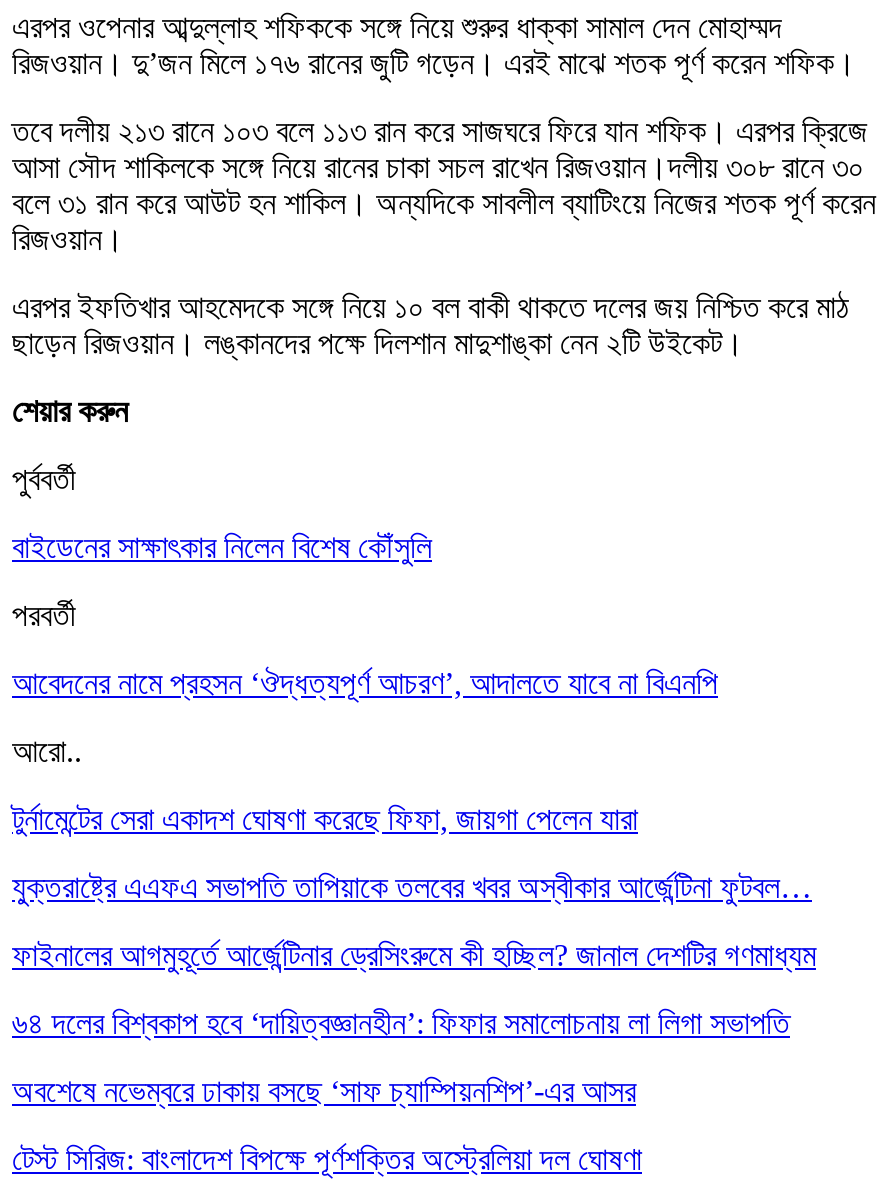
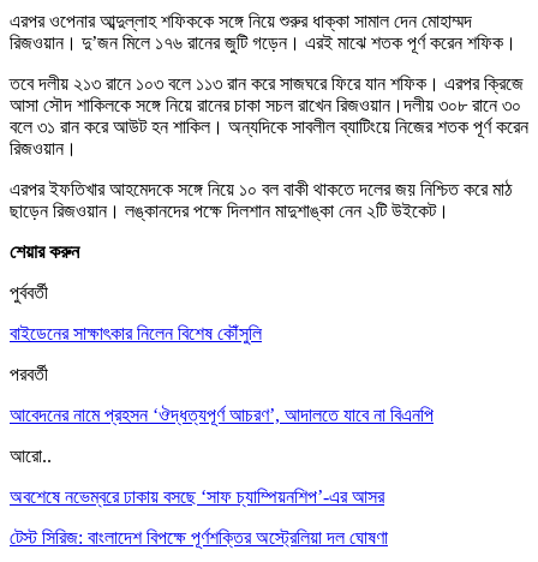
- টুর্নামেন্টের সেরা একাদশ ঘোষণা করেছে ফিফা, জায়গা পেলেন যারা
- যু্ক্তরাষ্ট্রে এএফএ সভাপতি তাপিয়াকে তলবের খবর অস্বীকার আর্জেন্টিনা ফুটবল…
- ফাইনালের আগমুহূর্তে আর্জেন্টিনার ড্রেসিংরুমে কী হচ্ছিল? জানাল দেশটির গণমাধ্যম
- ৬৪ দলের বিশ্বকাপ হবে ‘দায়িত্বজ্ঞানহীন’: ফিফার সমালোচনায় লা লিগা সভাপতি
